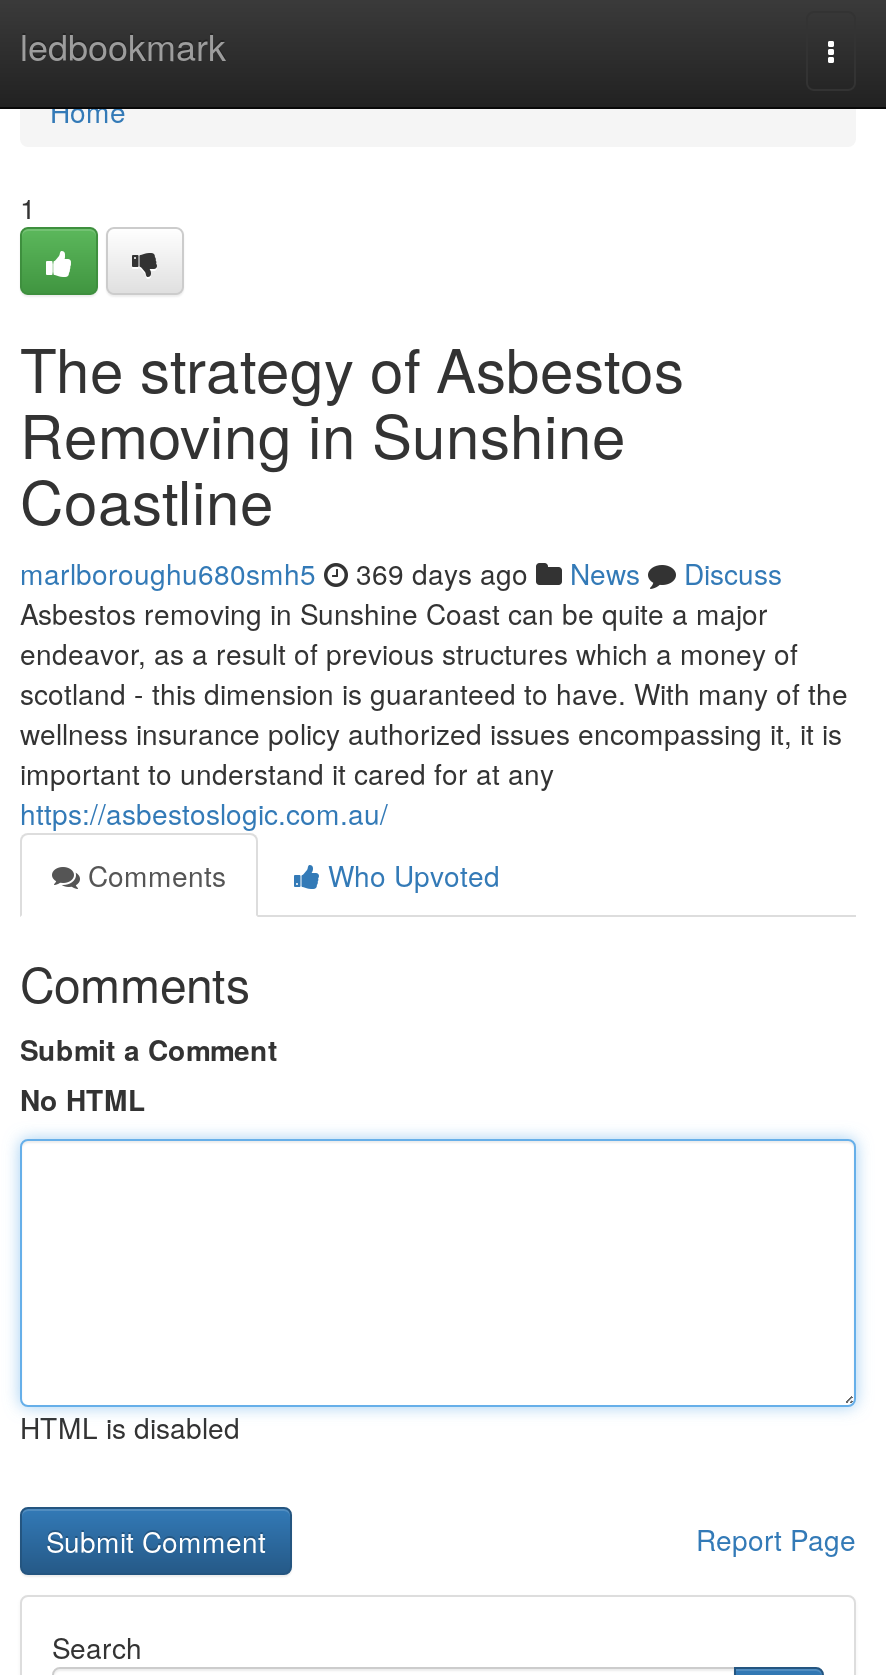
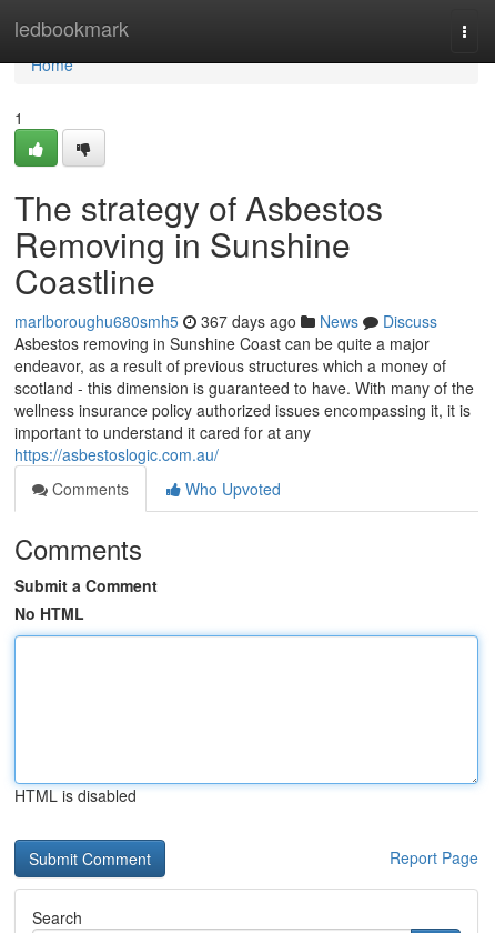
- marlboroughu680smh5 369 days ago News Discuss
+ marlboroughu680smh5 367 days ago News Discuss
